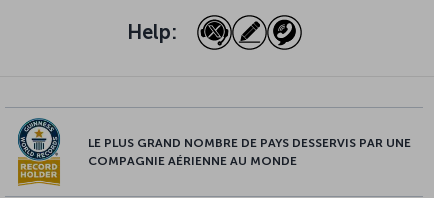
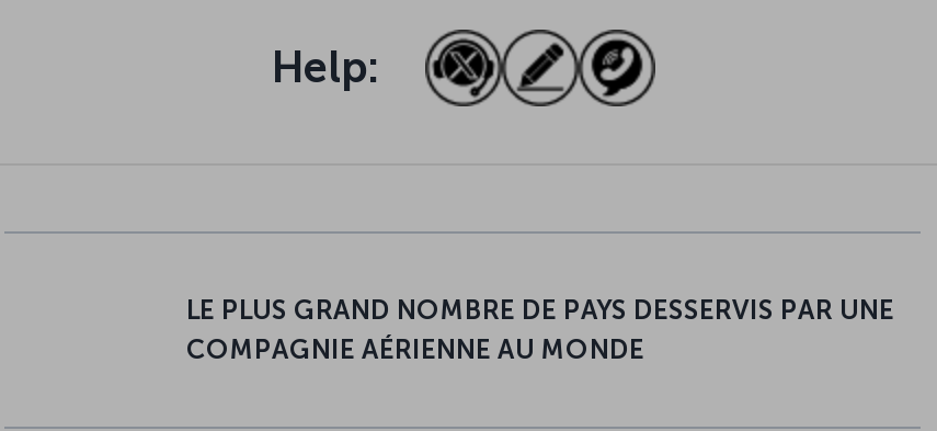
- [image]
